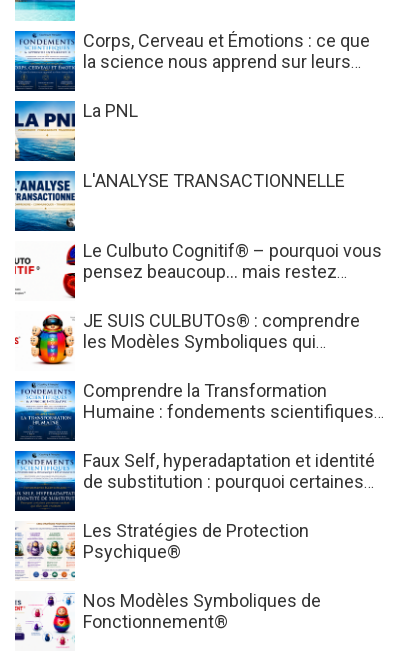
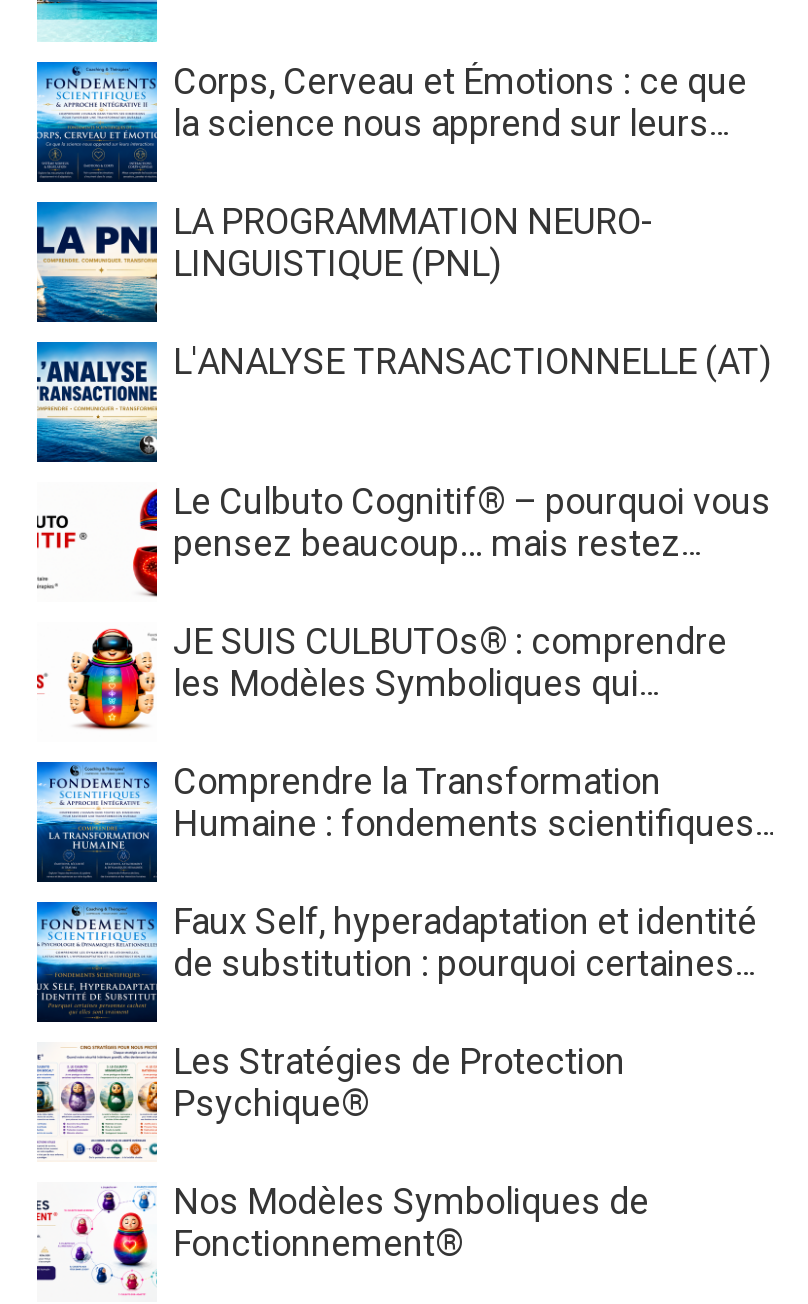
- La PNL
+ LA PROGRAMMATION NEURO-
+ LINGUISTIQUE (PNL)

- L'ANALYSE TRANSACTIONNELLE
+ L'ANALYSE TRANSACTIONNELLE (AT)
